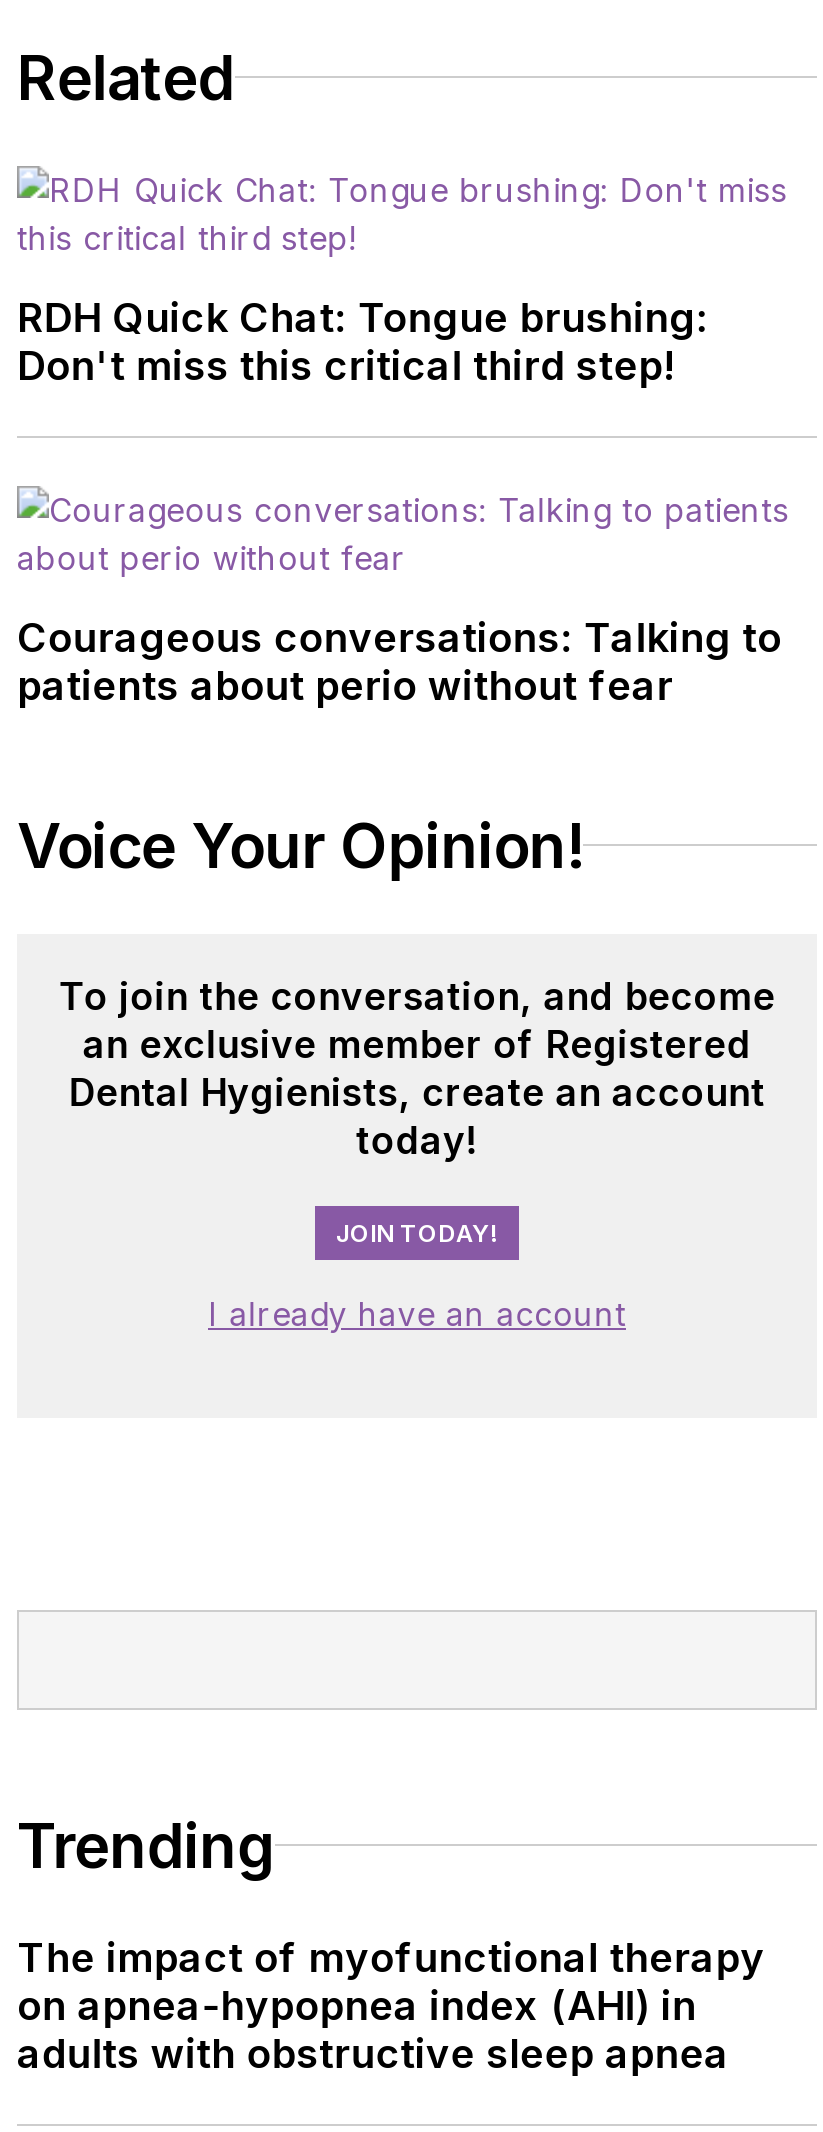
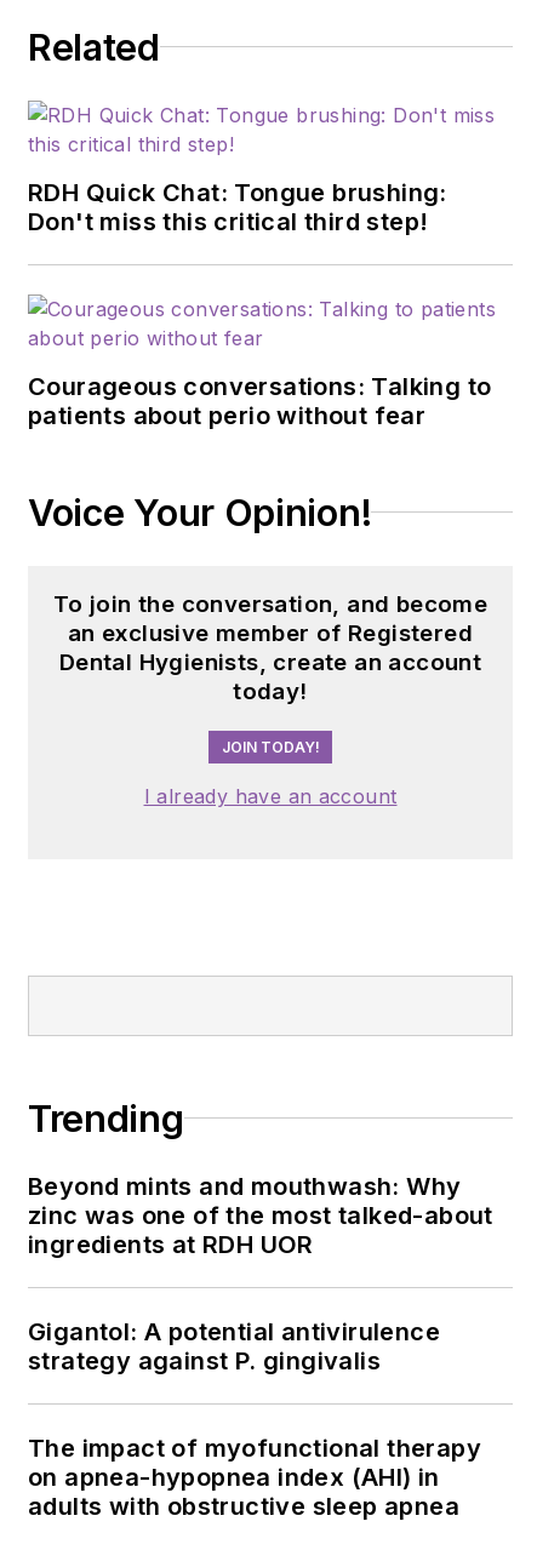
+ Beyond mints and mouthwash: Why
+ zinc was one of the most talked-about
+ ingredients at RDH UOR
+ Gigantol: A potential antivirulence
+ strategy against P. gingivalis
